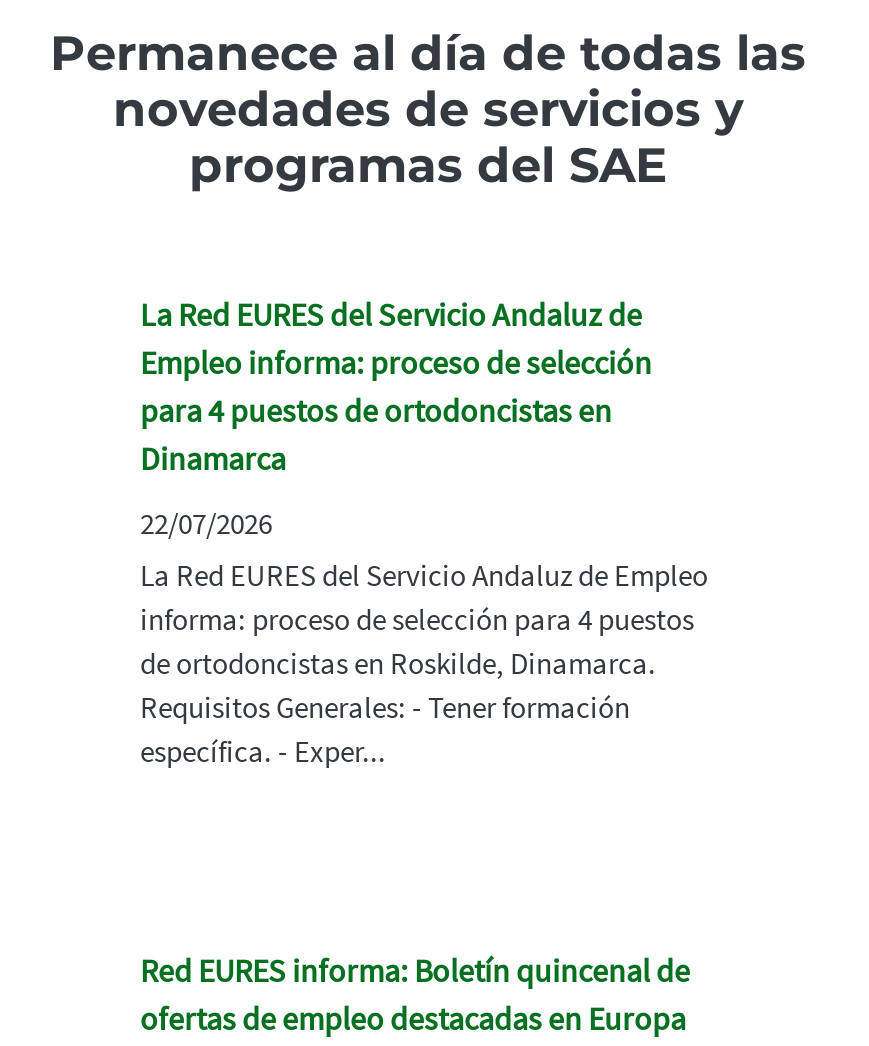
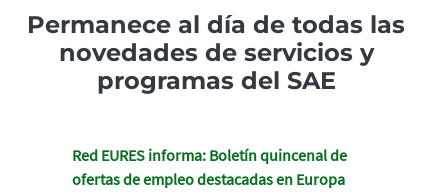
- La Red EURES del Servicio Andaluz de
- Empleo informa: proceso de selección
- para 4 puestos de ortodoncistas en
- Dinamarca
- 22/07/2026
- La Red EURES del Servicio Andaluz de Empleo
- informa: proceso de selección para 4 puestos
- de ortodoncistas en Roskilde, Dinamarca.
- Requisitos Generales: - Tener formación
- específica. - Exper...
